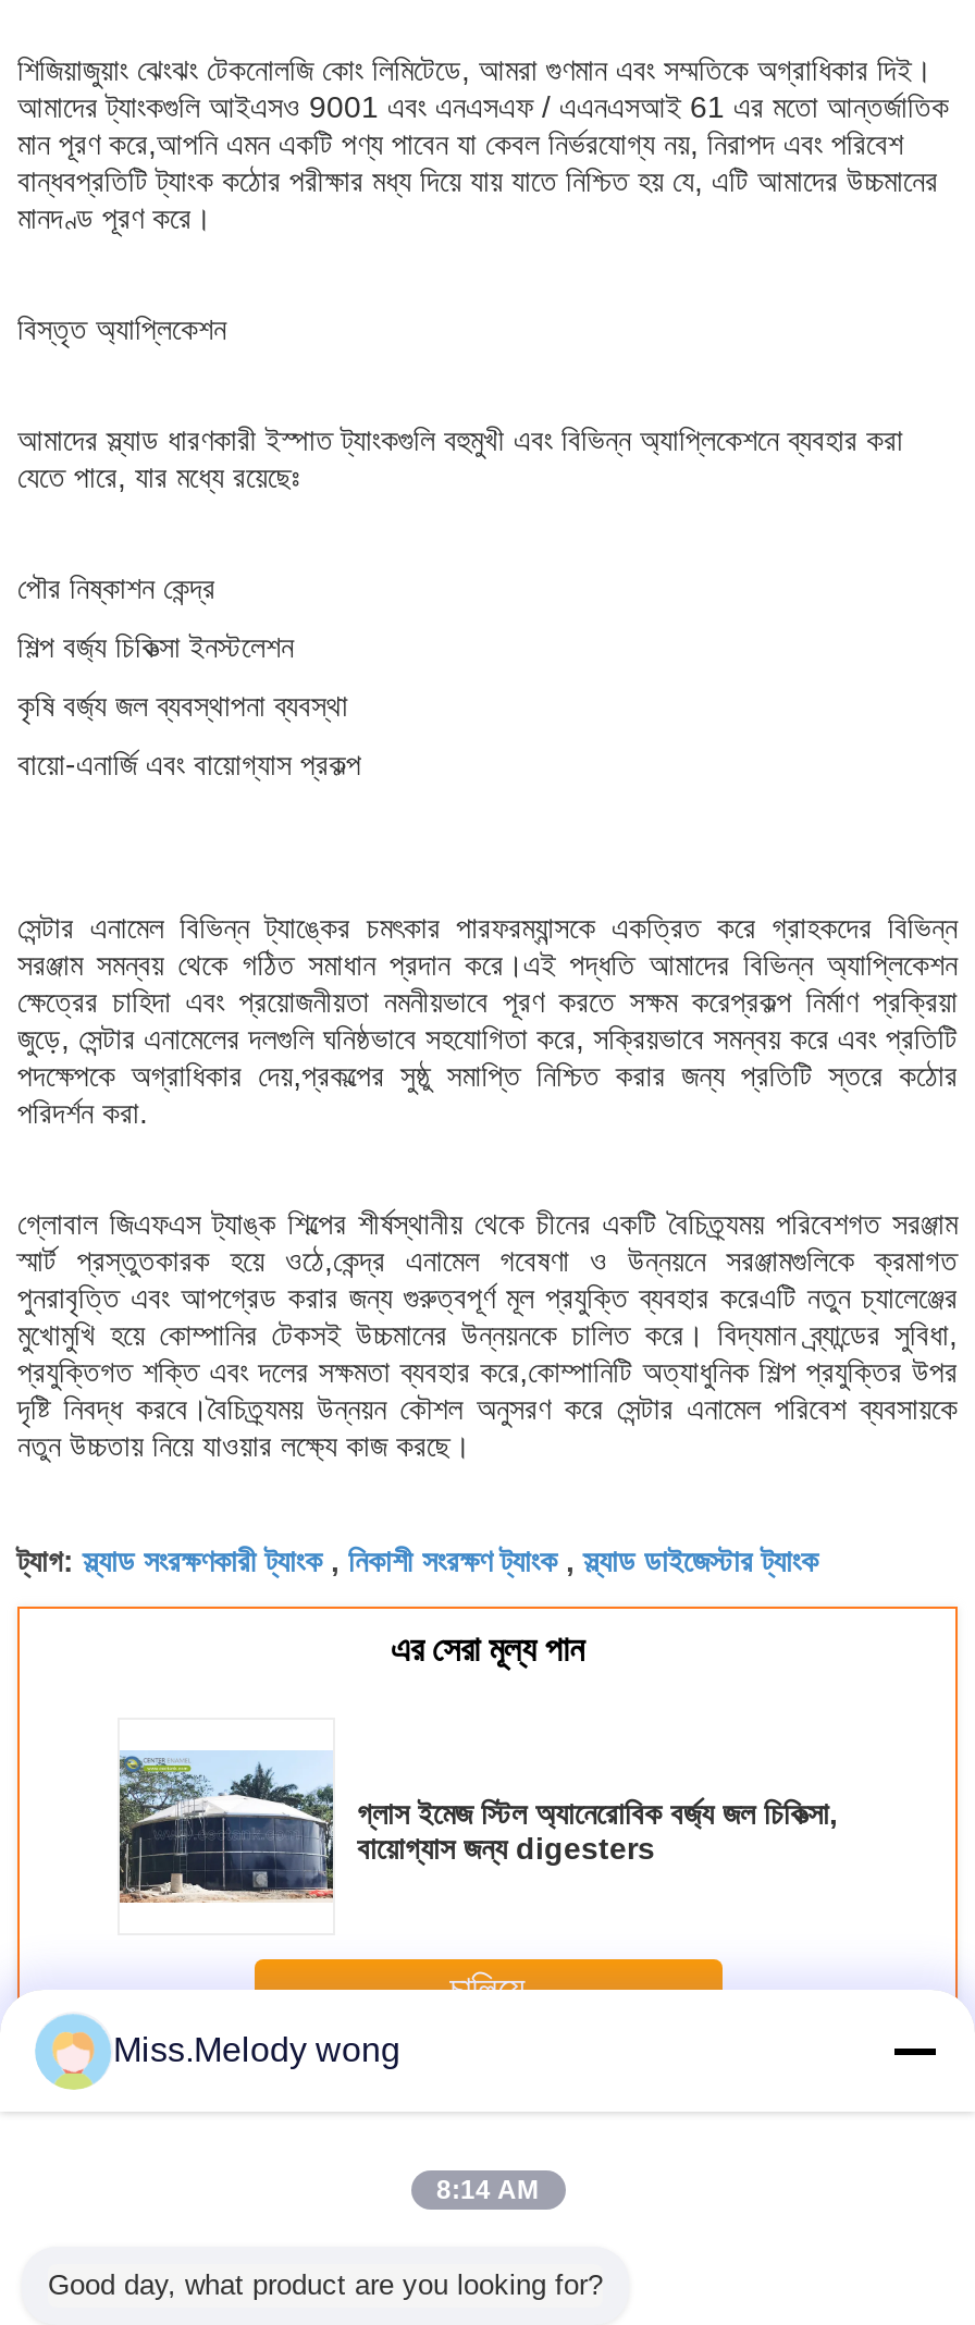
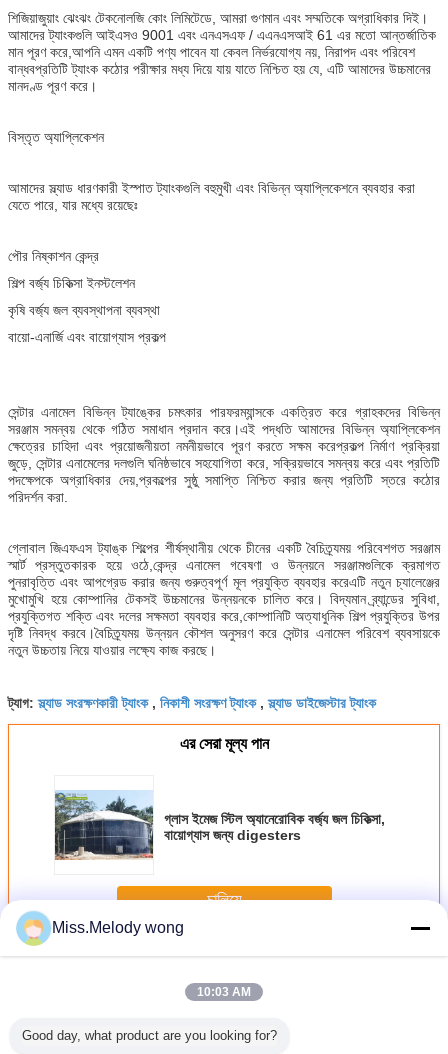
- 8:14 AM
+ 10:03 AM
